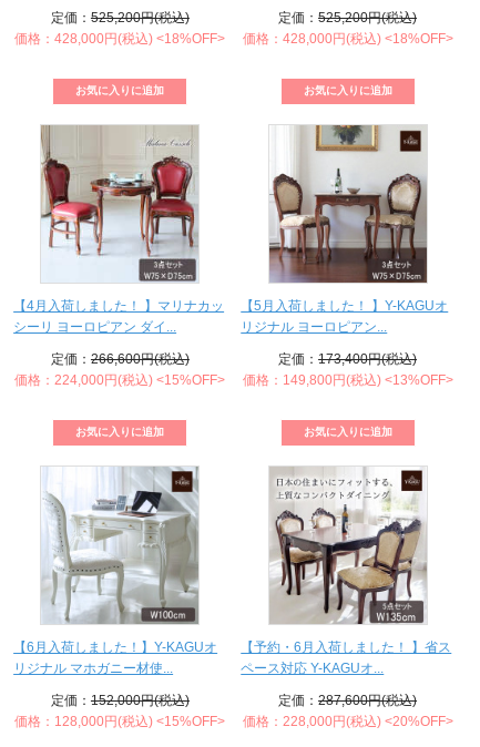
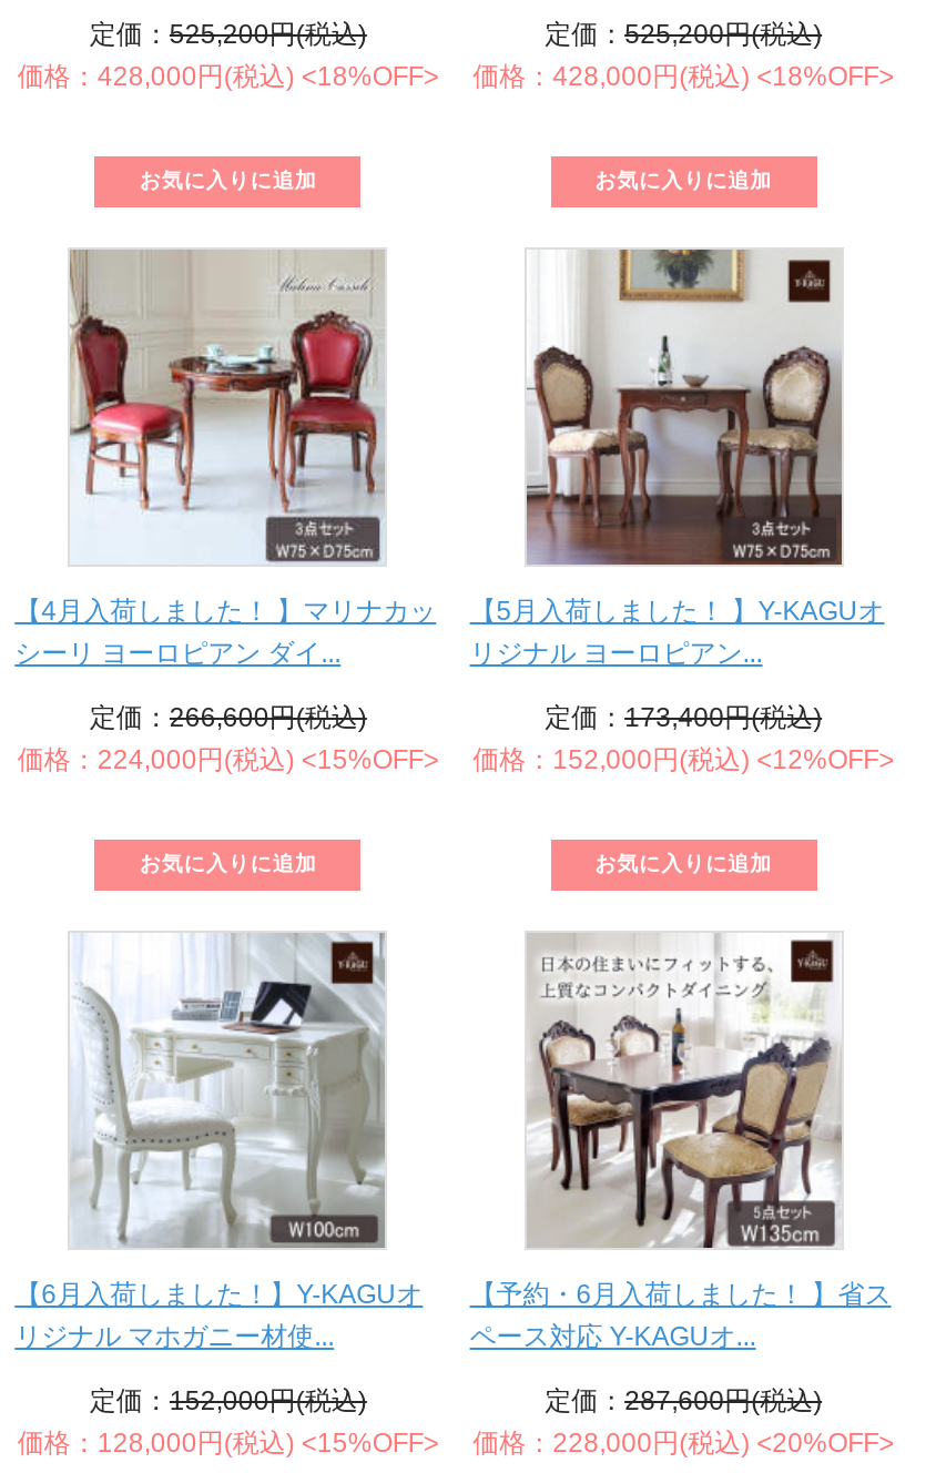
- 価格：149,800円(税込) <13%OFF>
+ 価格：152,000円(税込) <12%OFF>
